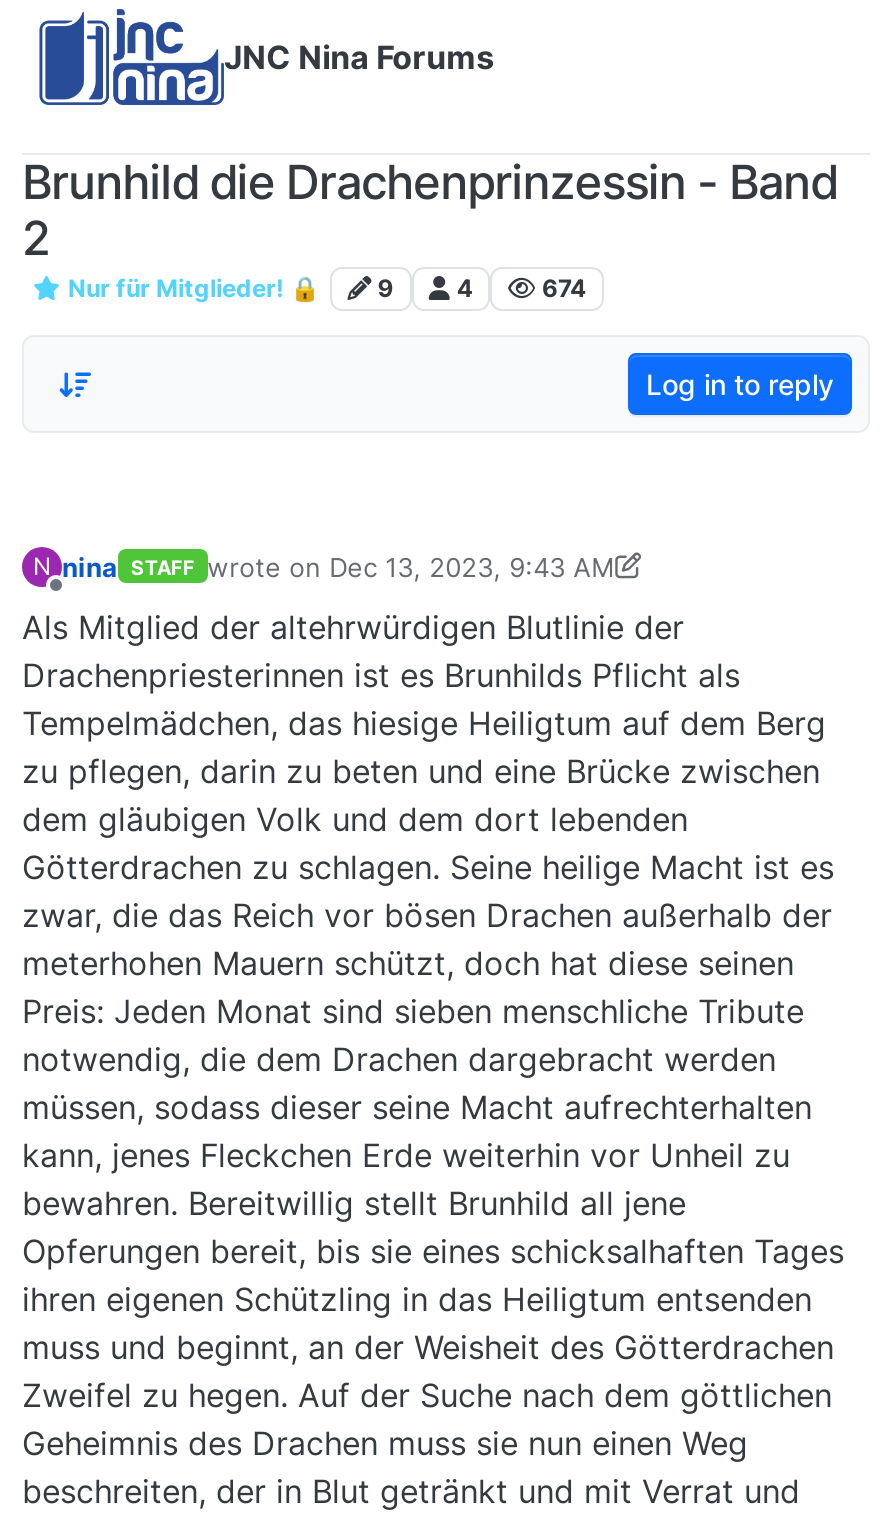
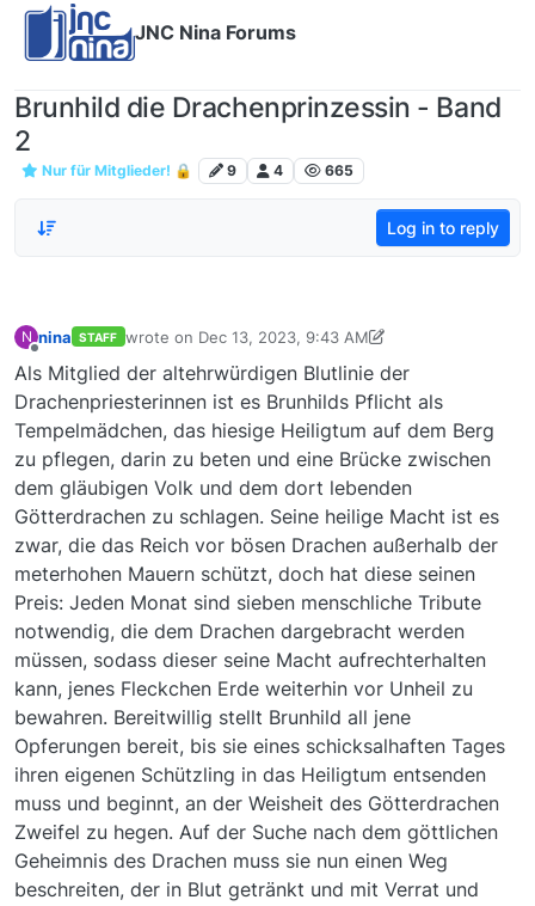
- 674
+ 665
